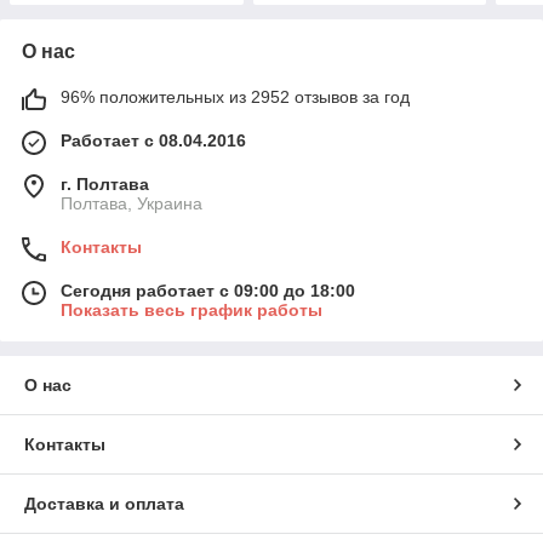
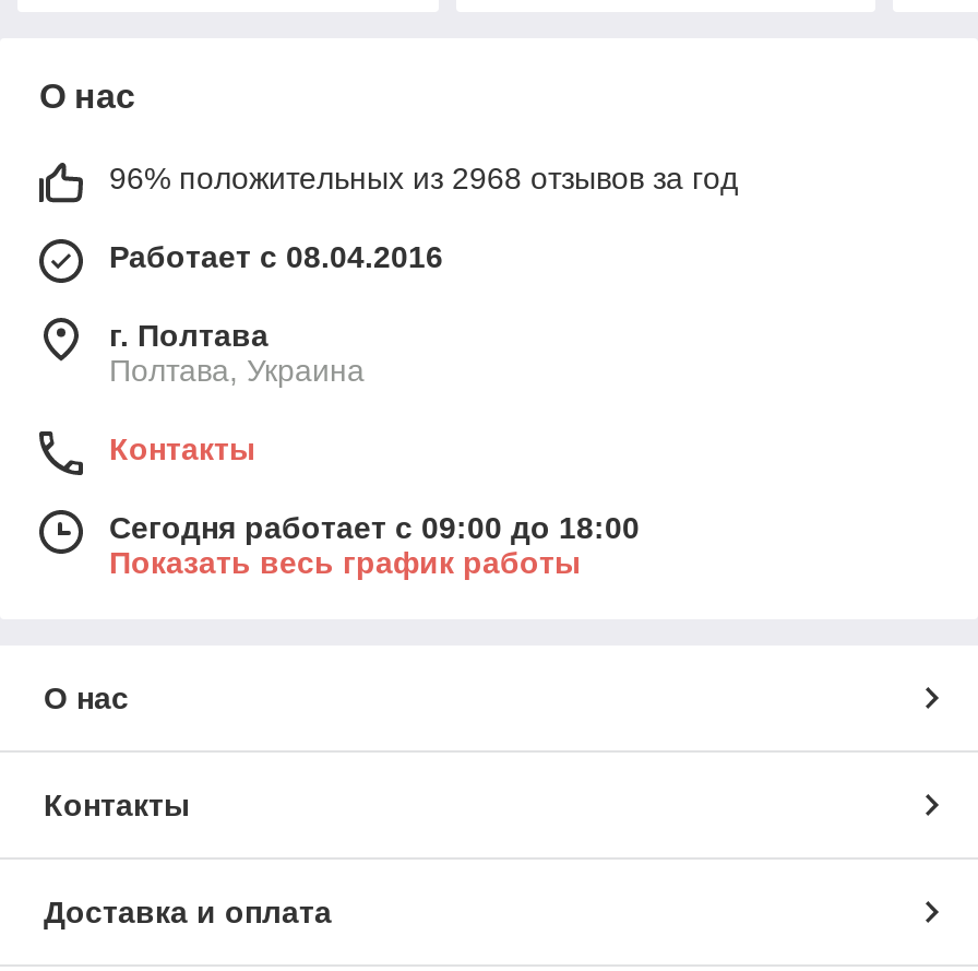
- 96% положительных из 2952 отзывов за год
+ 96% положительных из 2968 отзывов за год
